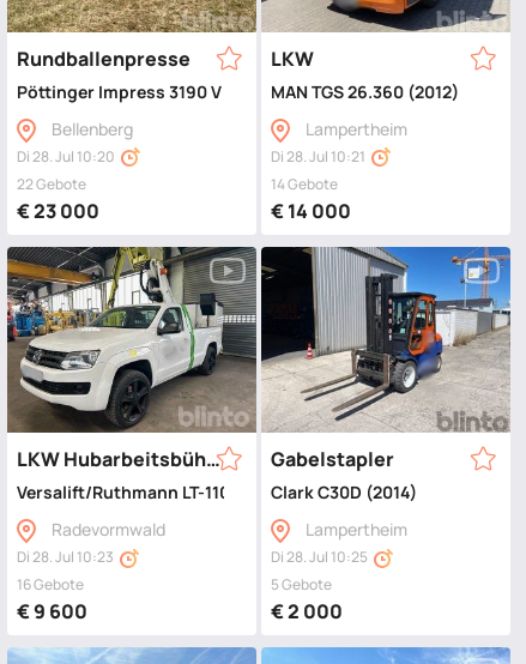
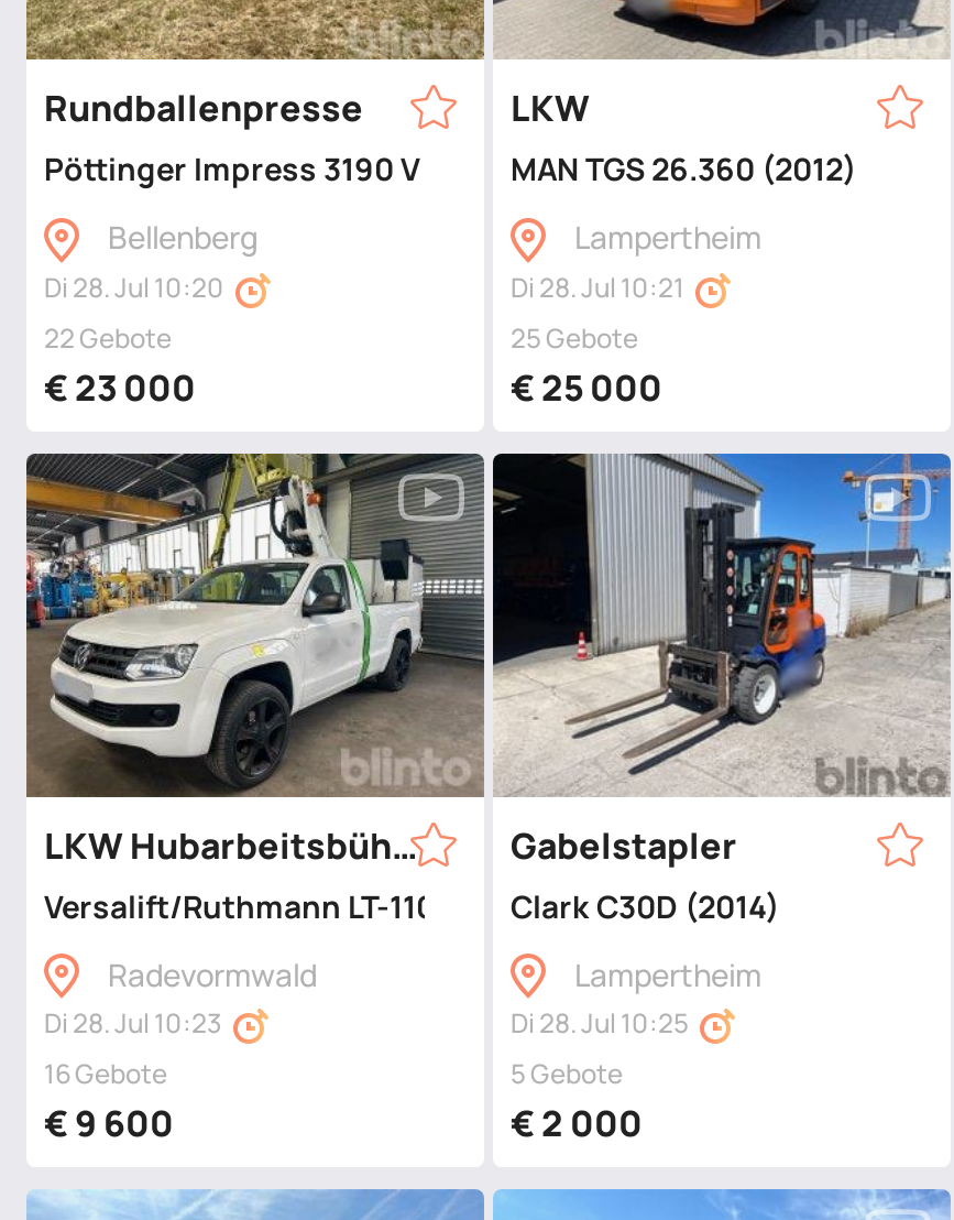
- 14 Gebote
+ 25 Gebote

- € 14 000
+ € 25 000
